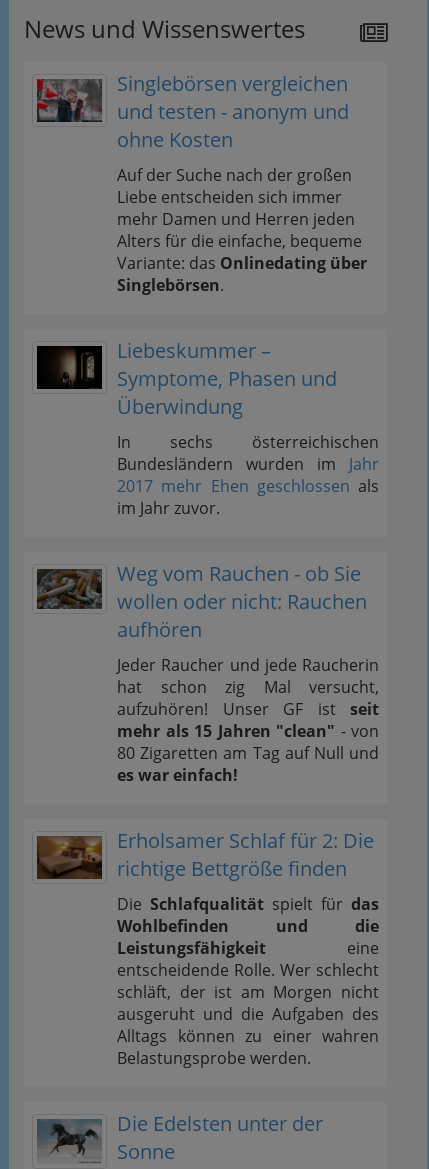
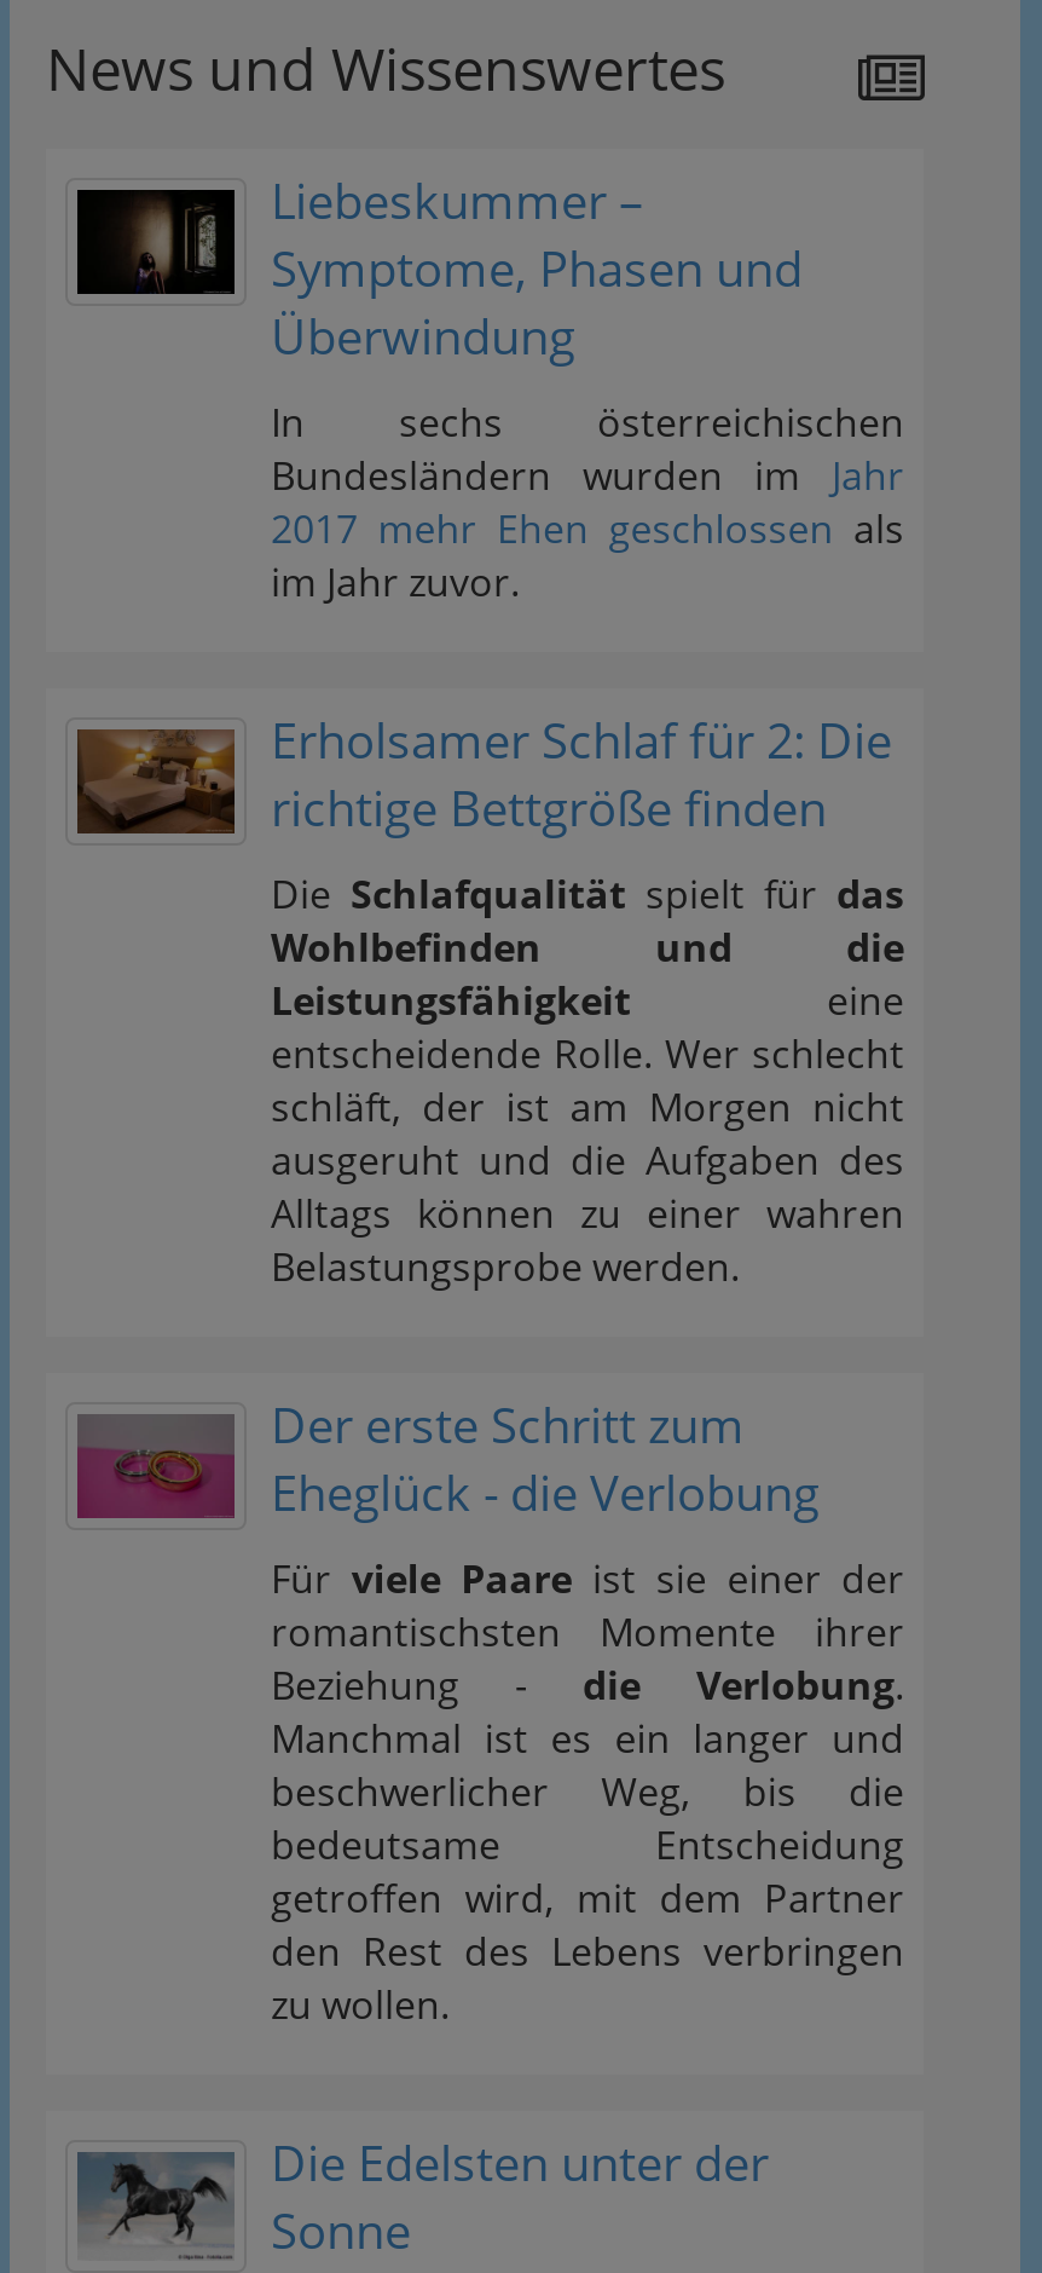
- [image]
- Singlebörsen vergleichen
- und testen - anonym und
- ohne Kosten
- Auf der Suche nach der großen
- Liebe entscheiden sich immer
- mehr Damen und Herren jeden
- Alters für die einfache, bequeme
- Variante: das Onlinedating über
- Singlebörsen.

moved up: [image] | Liebeskummer – | Symptome, Phasen und | Überwindung | In sechs österreichischen | Bundesländern wurden im Jahr | 2017 mehr Ehen geschlossen als | im Jahr zuvor.

- [image]
- Weg vom Rauchen - ob Sie
- wollen oder nicht: Rauchen
- aufhören
- Jeder Raucher und jede Raucherin
- hat schon zig Mal versucht,
- aufzuhören! Unser GF ist seit
- mehr als 15 Jahren "clean" - von
- 80 Zigaretten am Tag auf Null und
- es war einfach!

moved up: [image] | Erholsamer Schlaf für 2: Die | richtige Bettgröße finden | ... | Alltags können zu einer wahren | Belastungsprobe werden.

+ [image]
+ Der erste Schritt zum
+ Eheglück - die Verlobung
+ Für viele Paare ist sie einer der
+ romantischsten Momente ihrer
+ Beziehung - die Verlobung.
+ Manchmal ist es ein langer und
+ beschwerlicher Weg, bis die
+ bedeutsame Entscheidung
+ getroffen wird, mit dem Partner
+ den Rest des Lebens verbringen
+ zu wollen.
